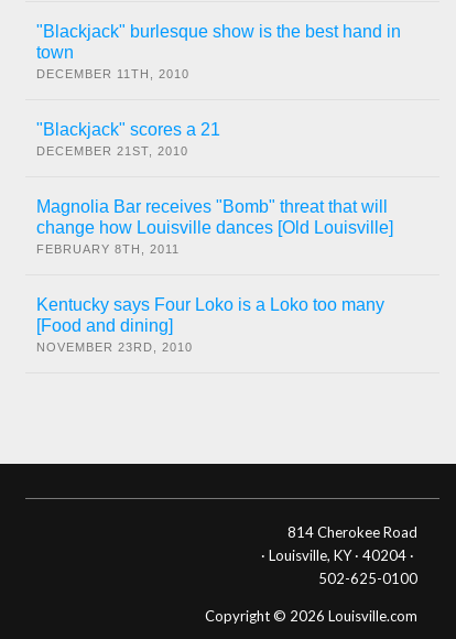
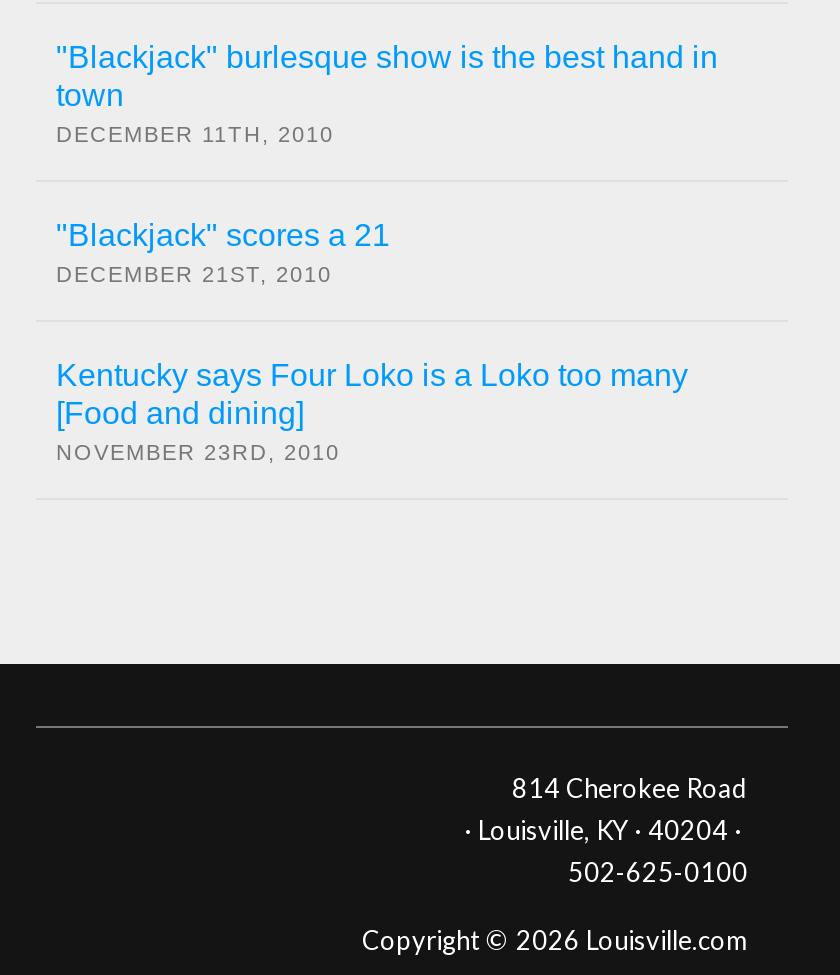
- Magnolia Bar receives "Bomb" threat that will
- change how Louisville dances [Old Louisville]
- FEBRUARY 8TH, 2011
